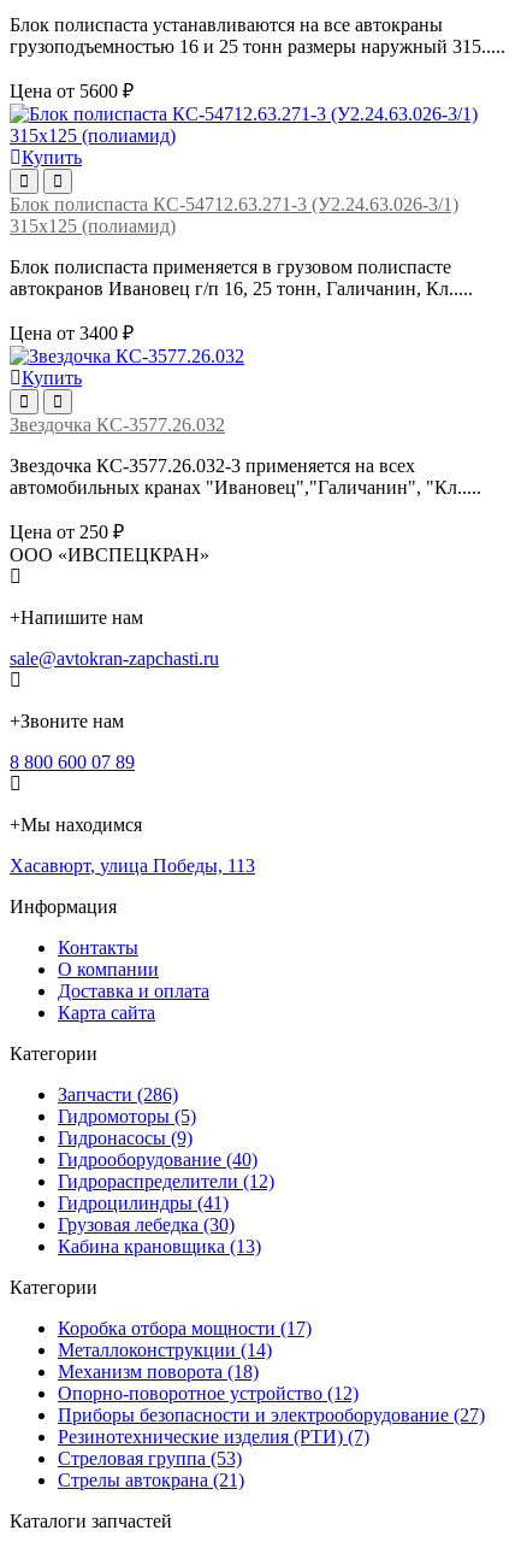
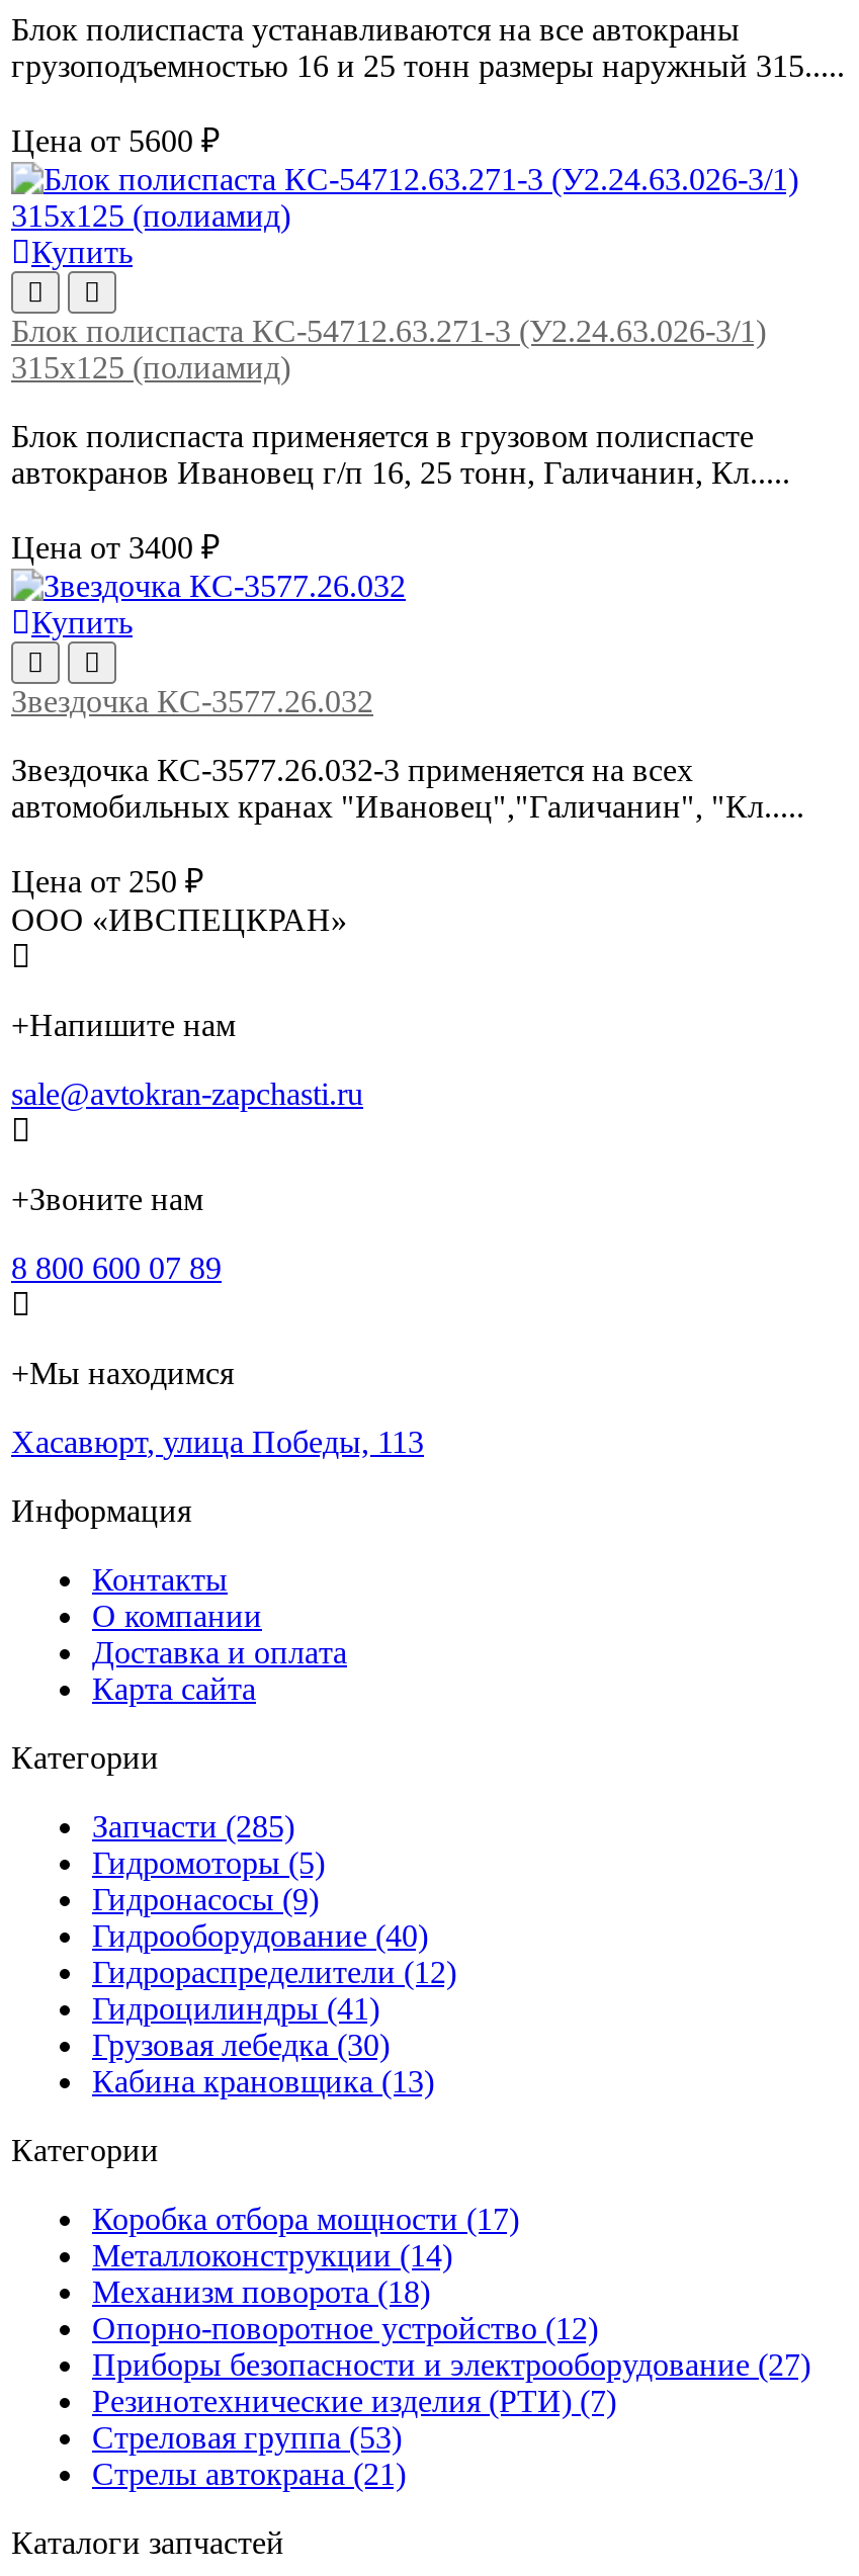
- Запчасти (286)
+ Запчасти (285)
